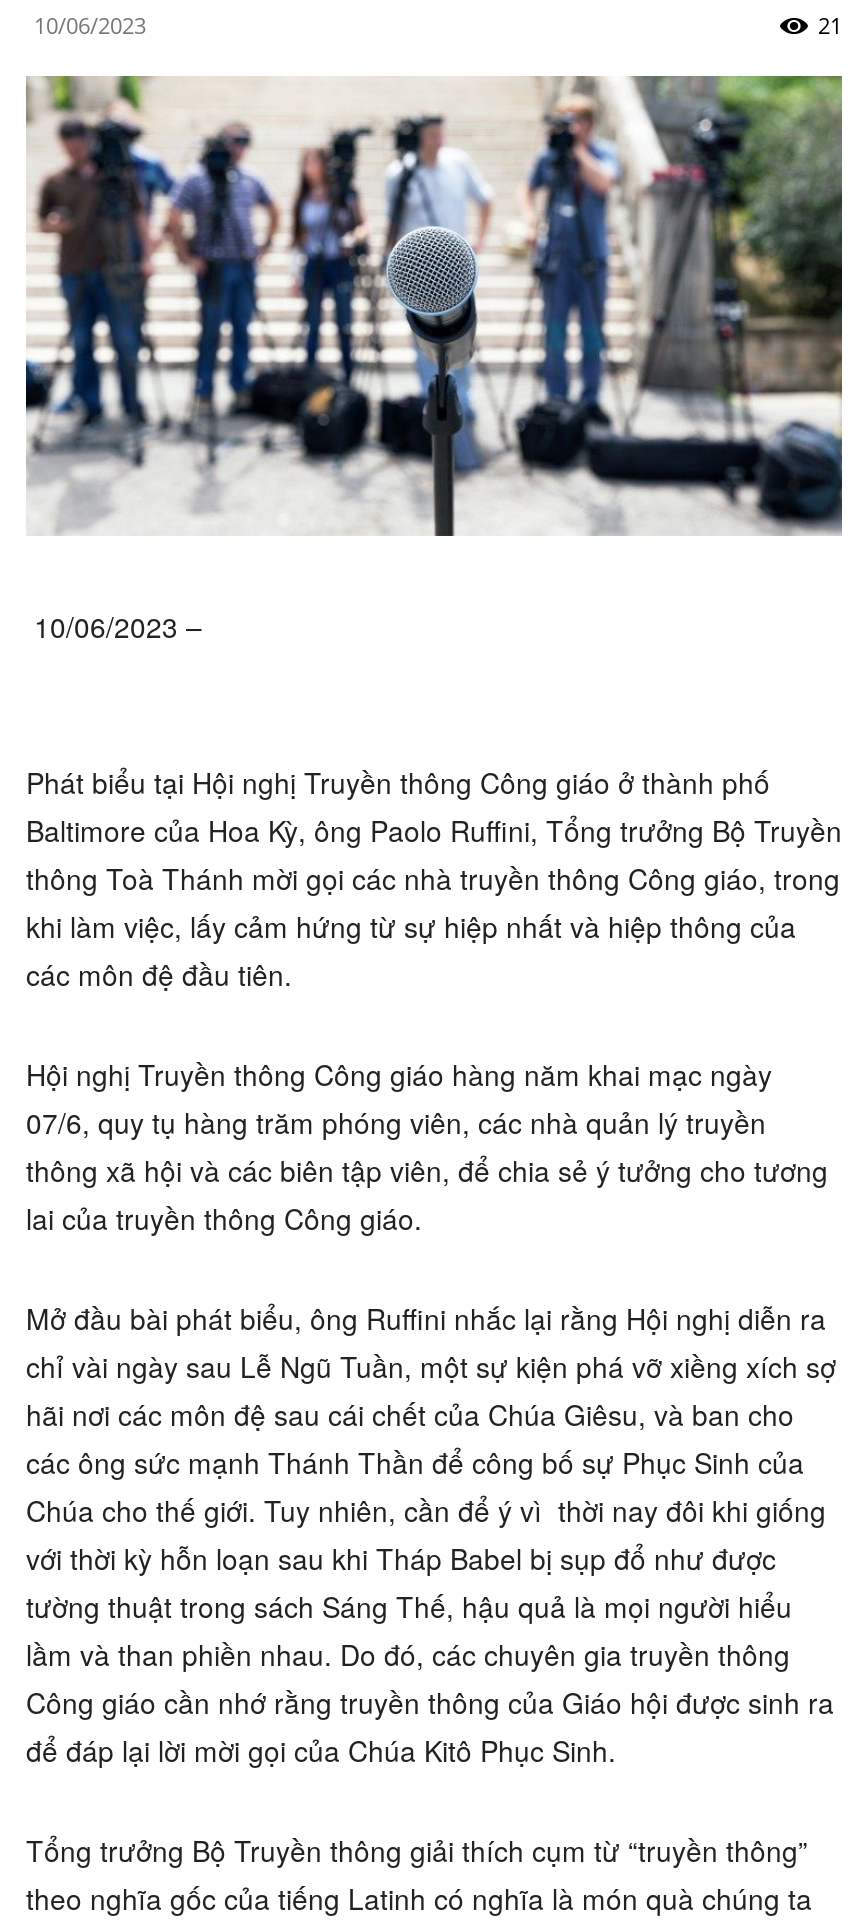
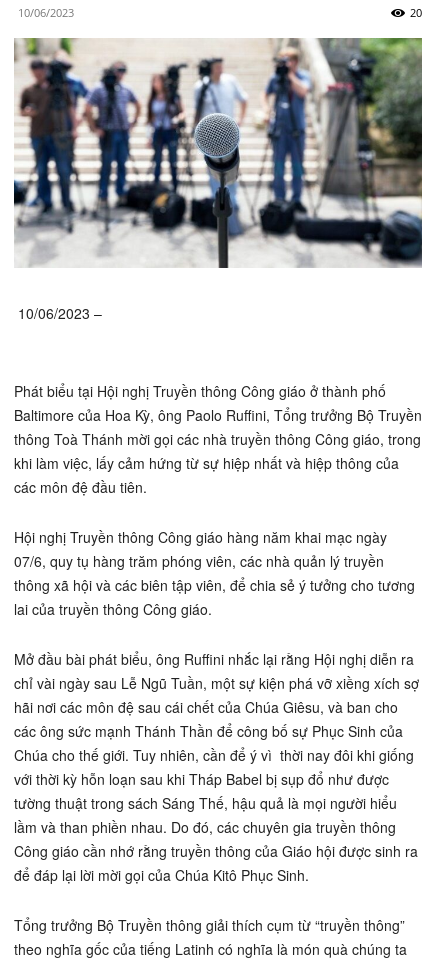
- 21
+ 20
